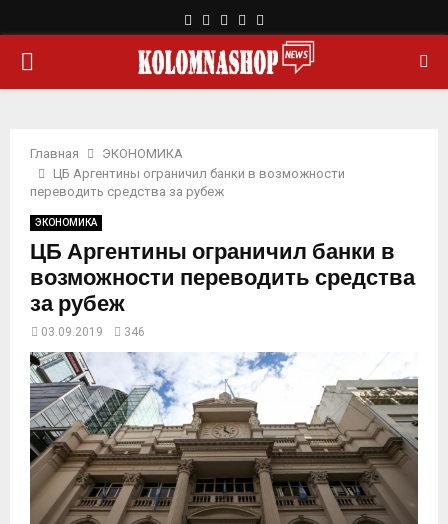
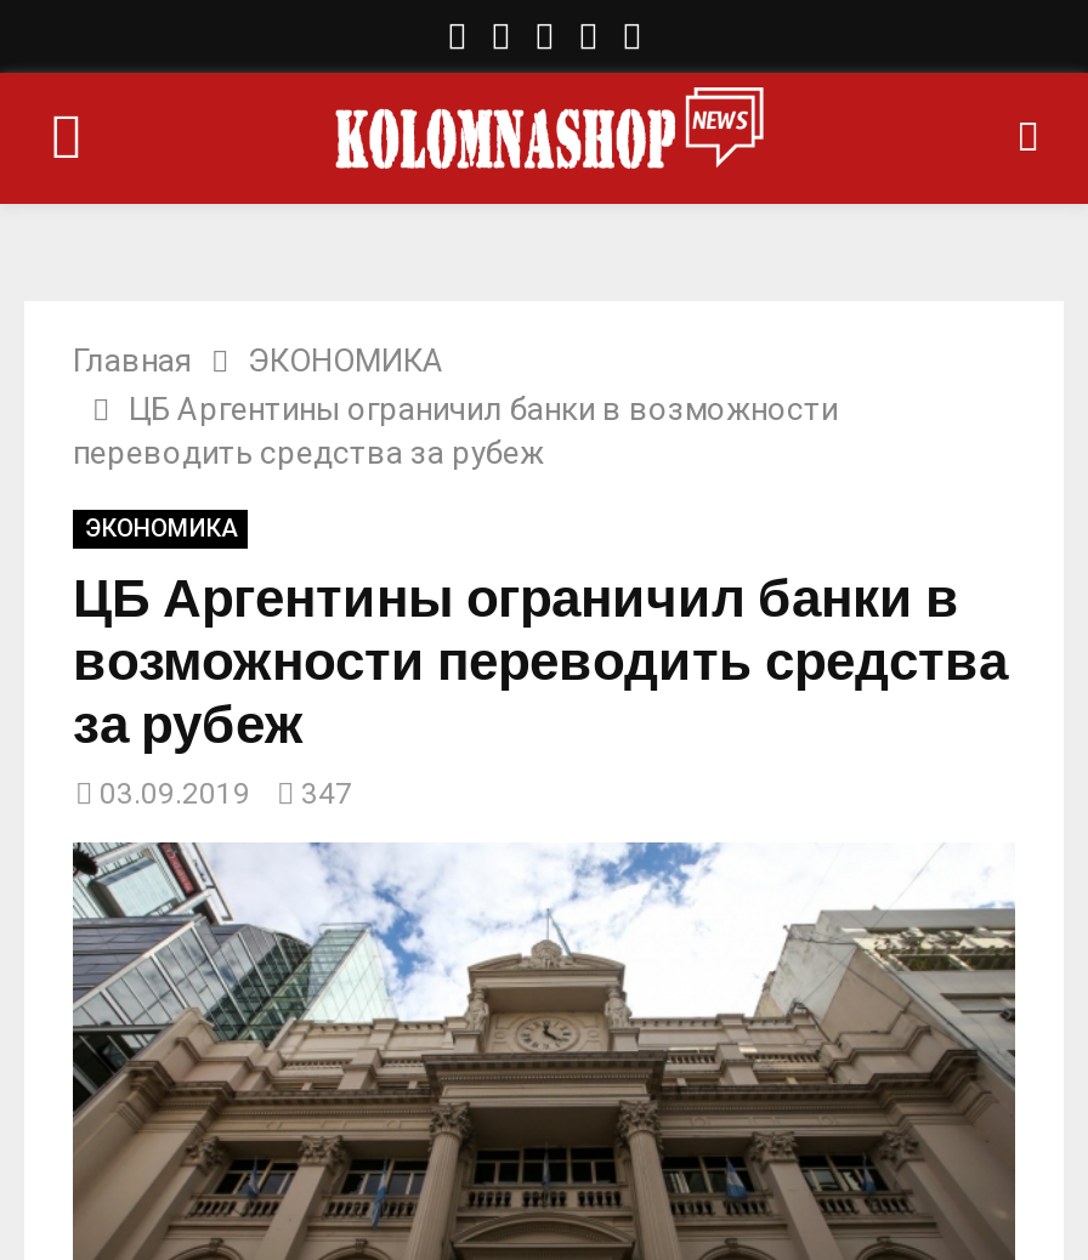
- 346
+ 347
